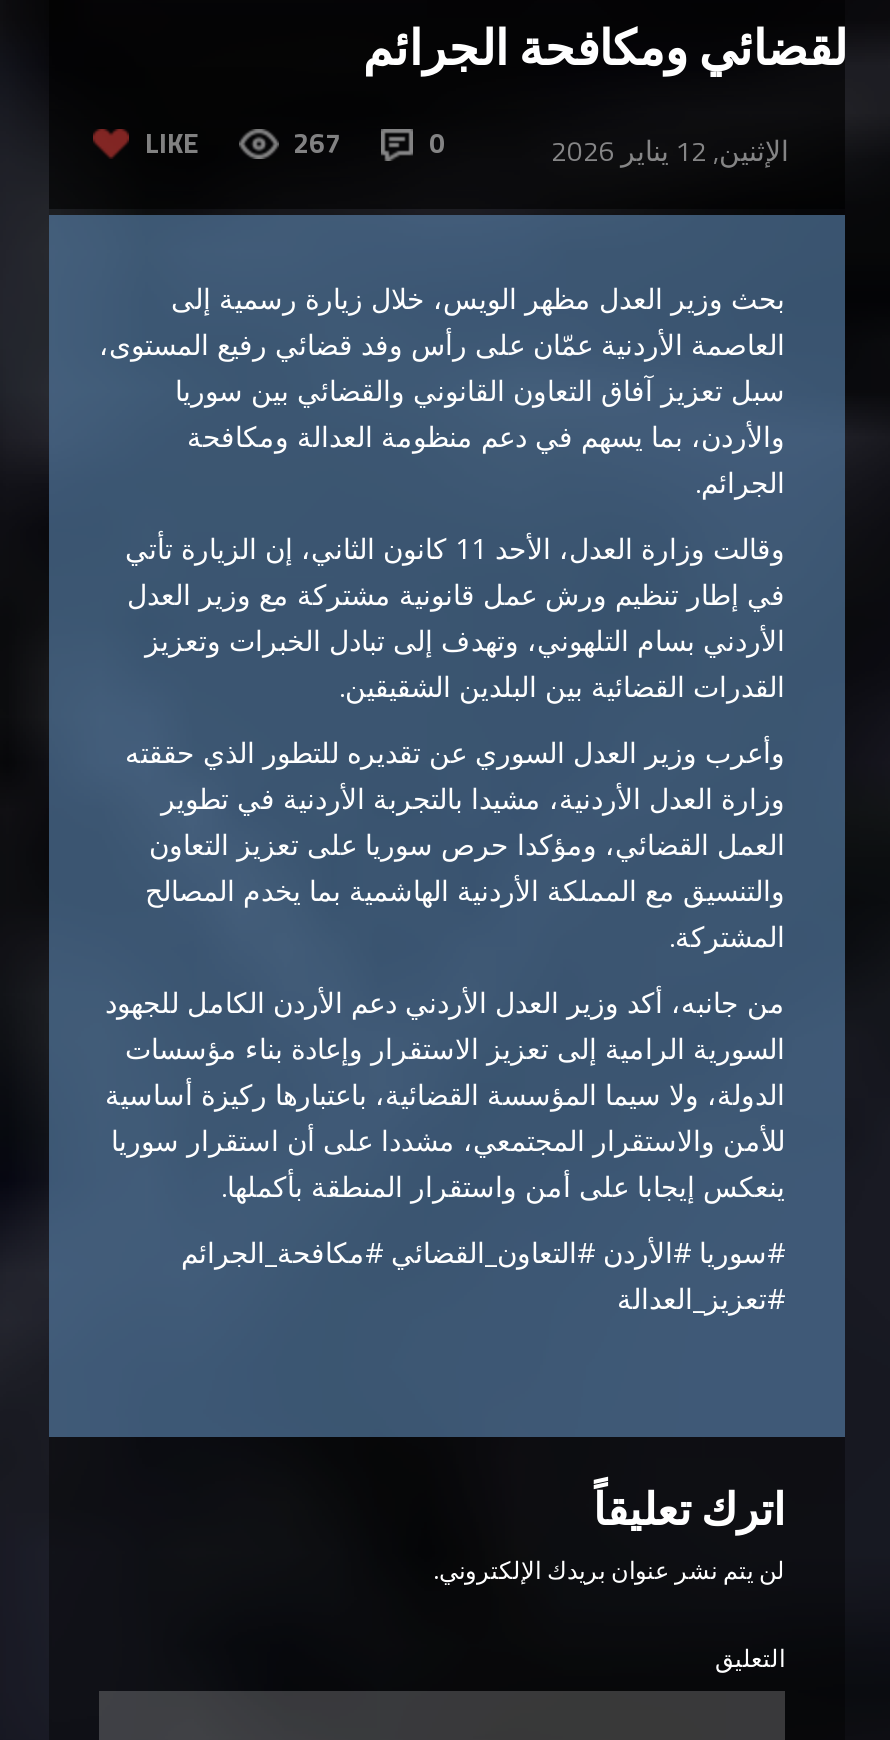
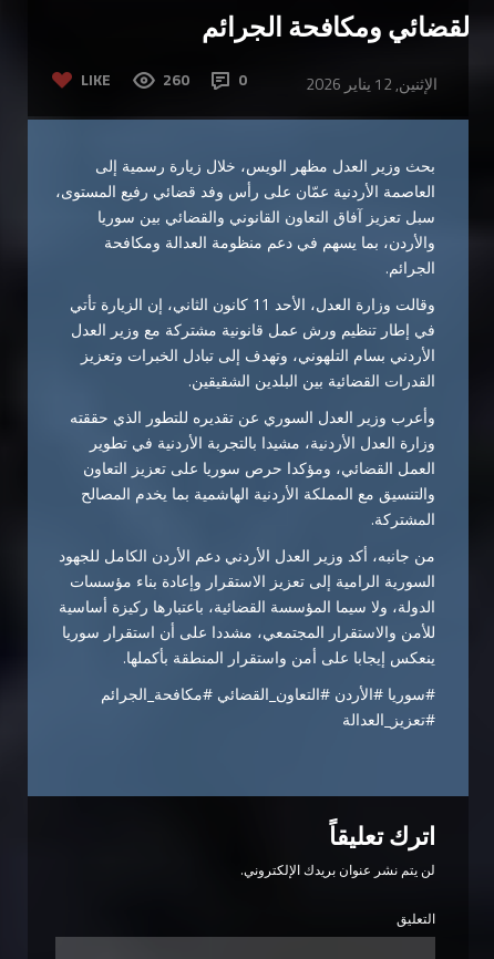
- 267
+ 260
